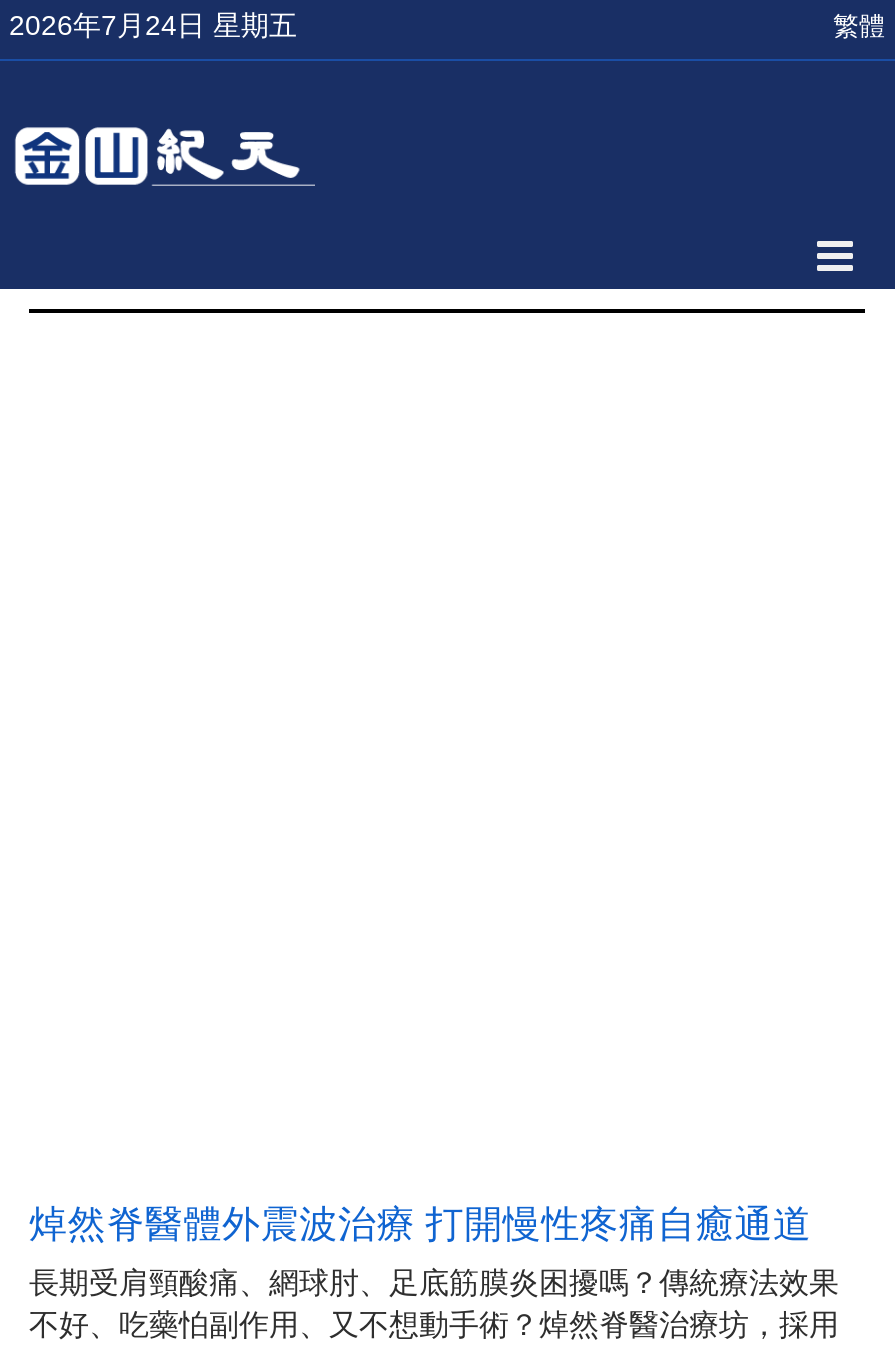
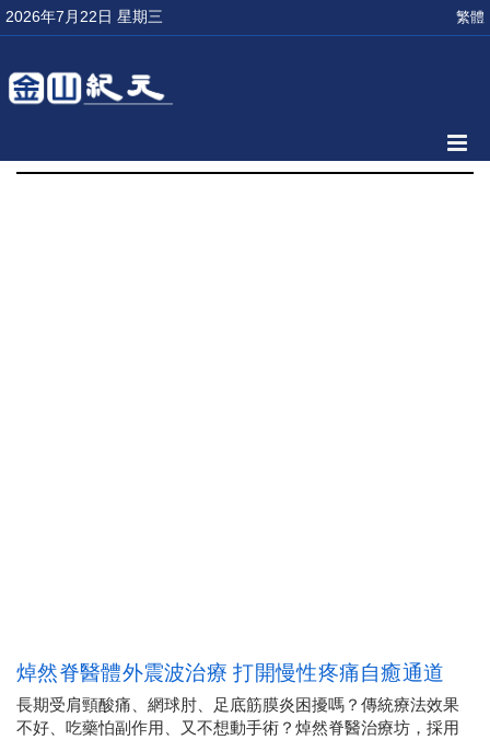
- 2026年7月24日 星期五
+ 2026年7月22日 星期三
